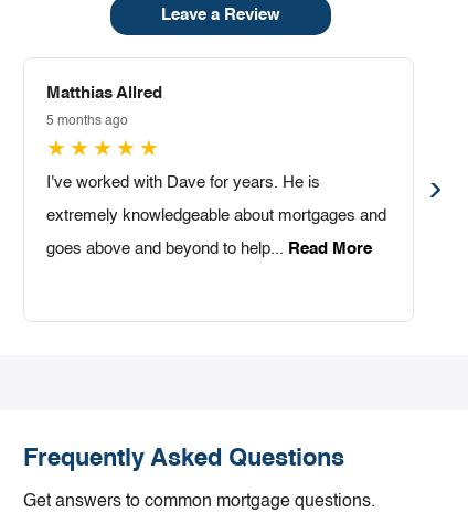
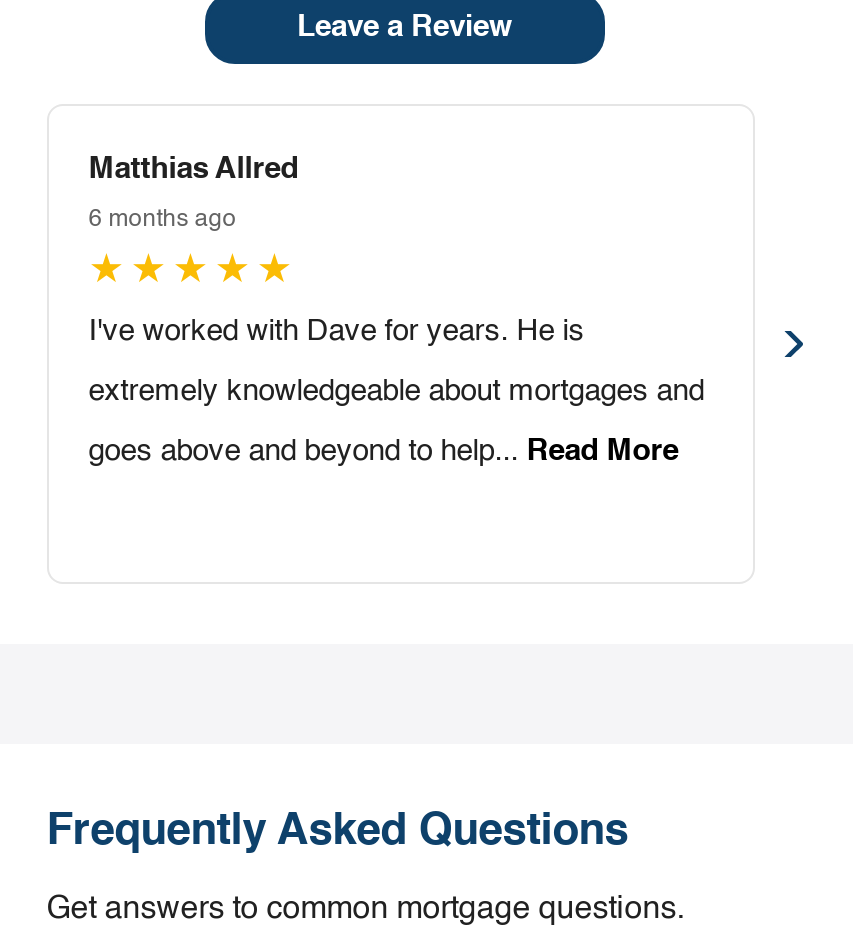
- 5 months ago
+ 6 months ago
